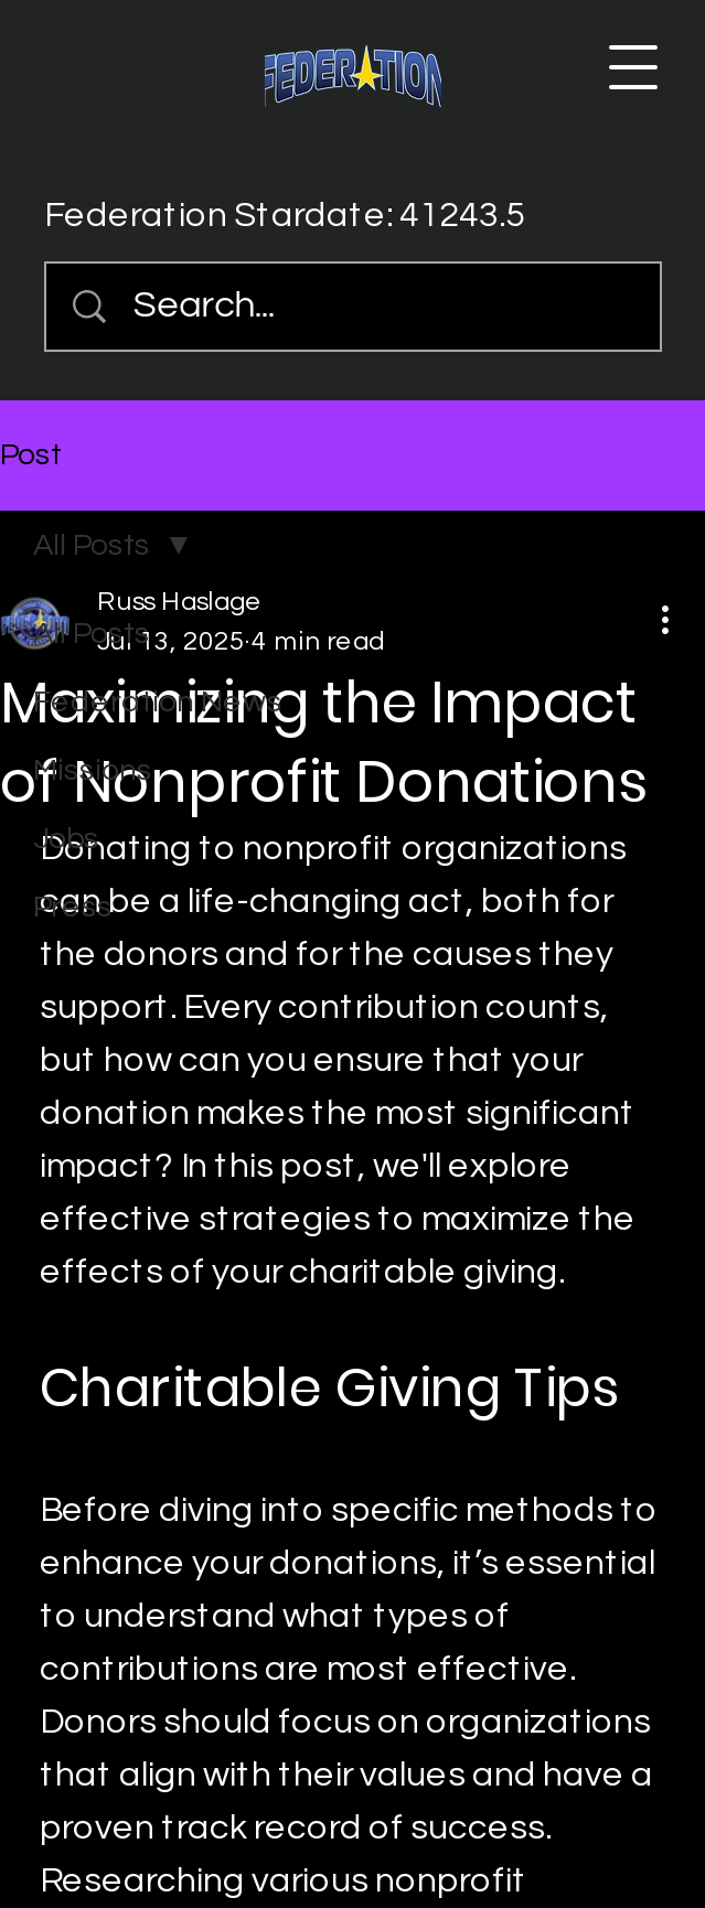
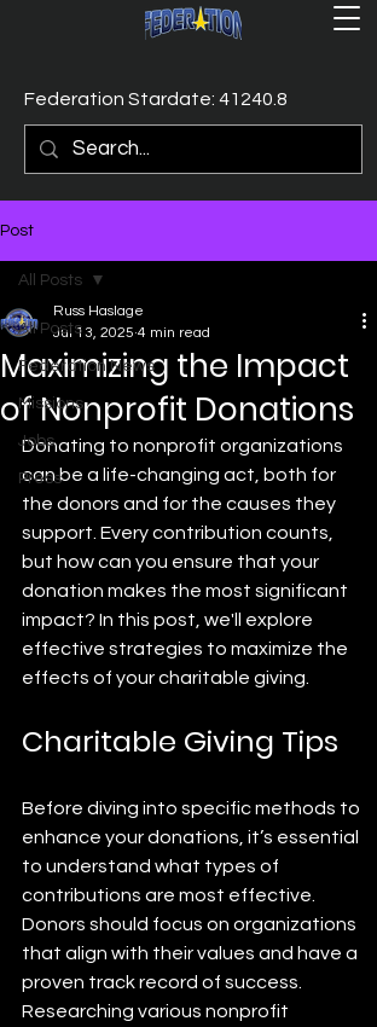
- Federation Stardate: 41243.5
+ Federation Stardate: 41240.8
